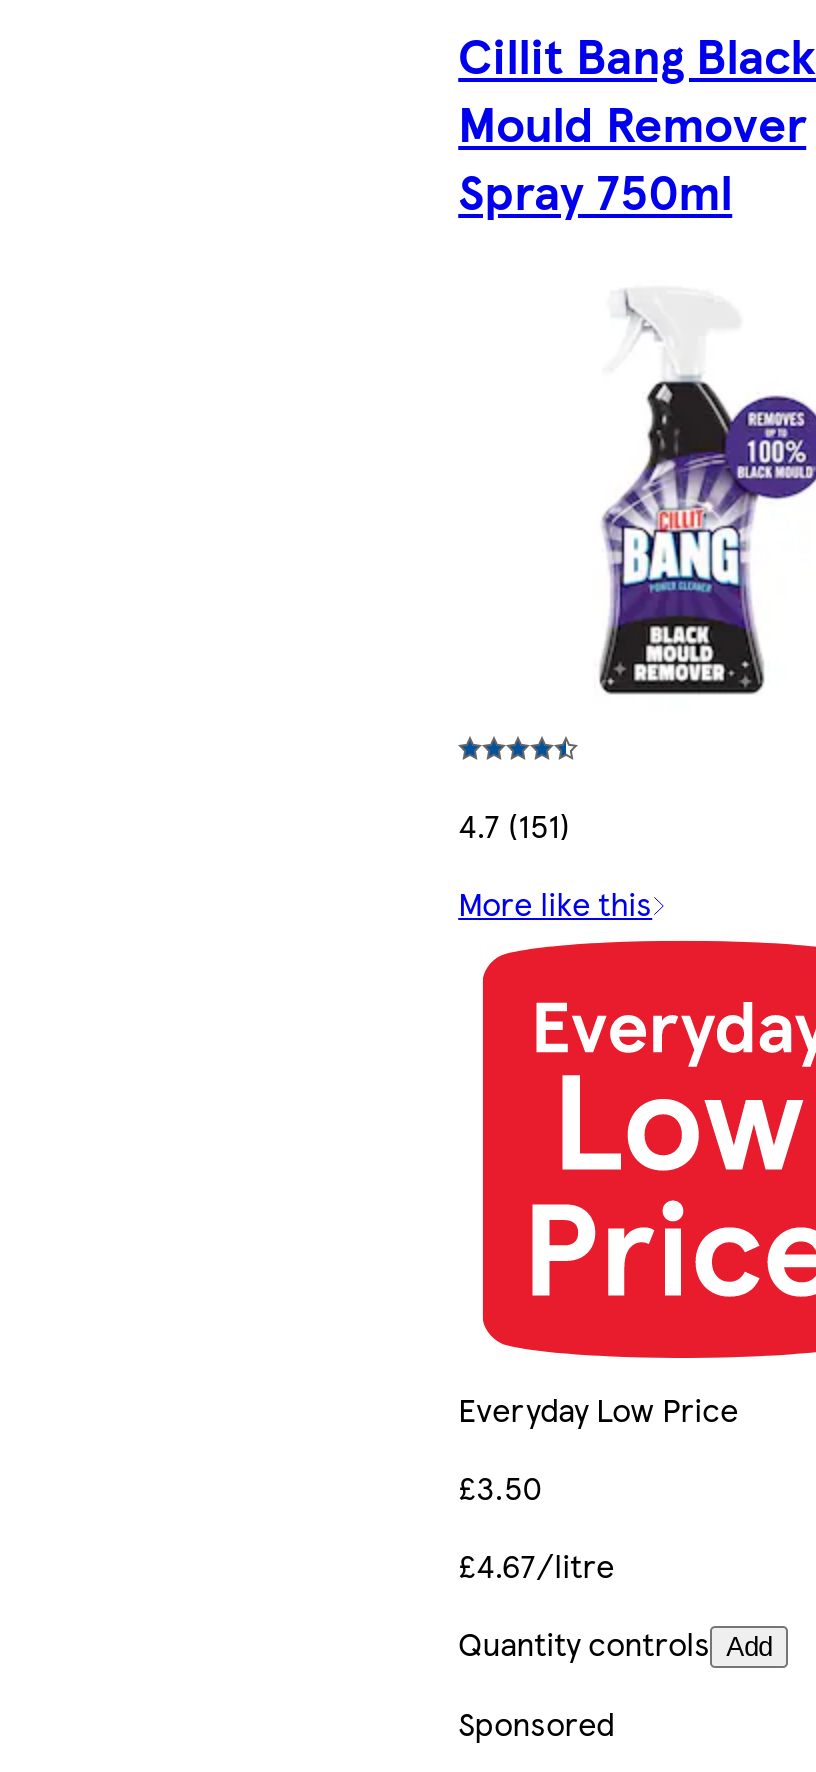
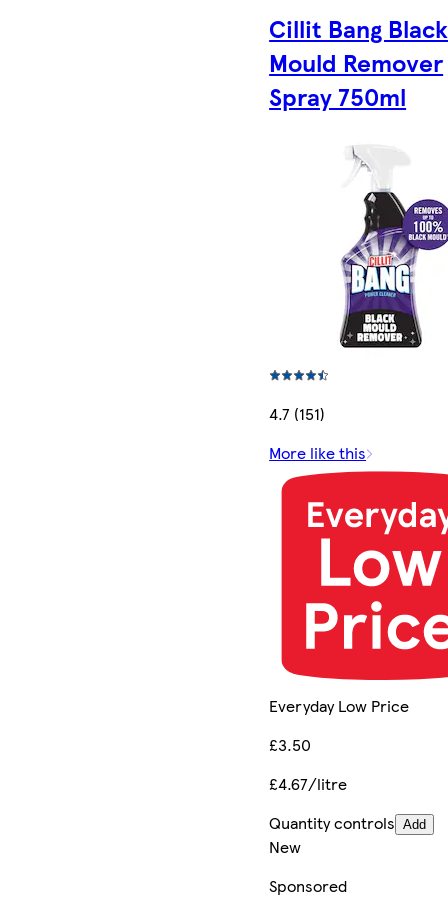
+ New
